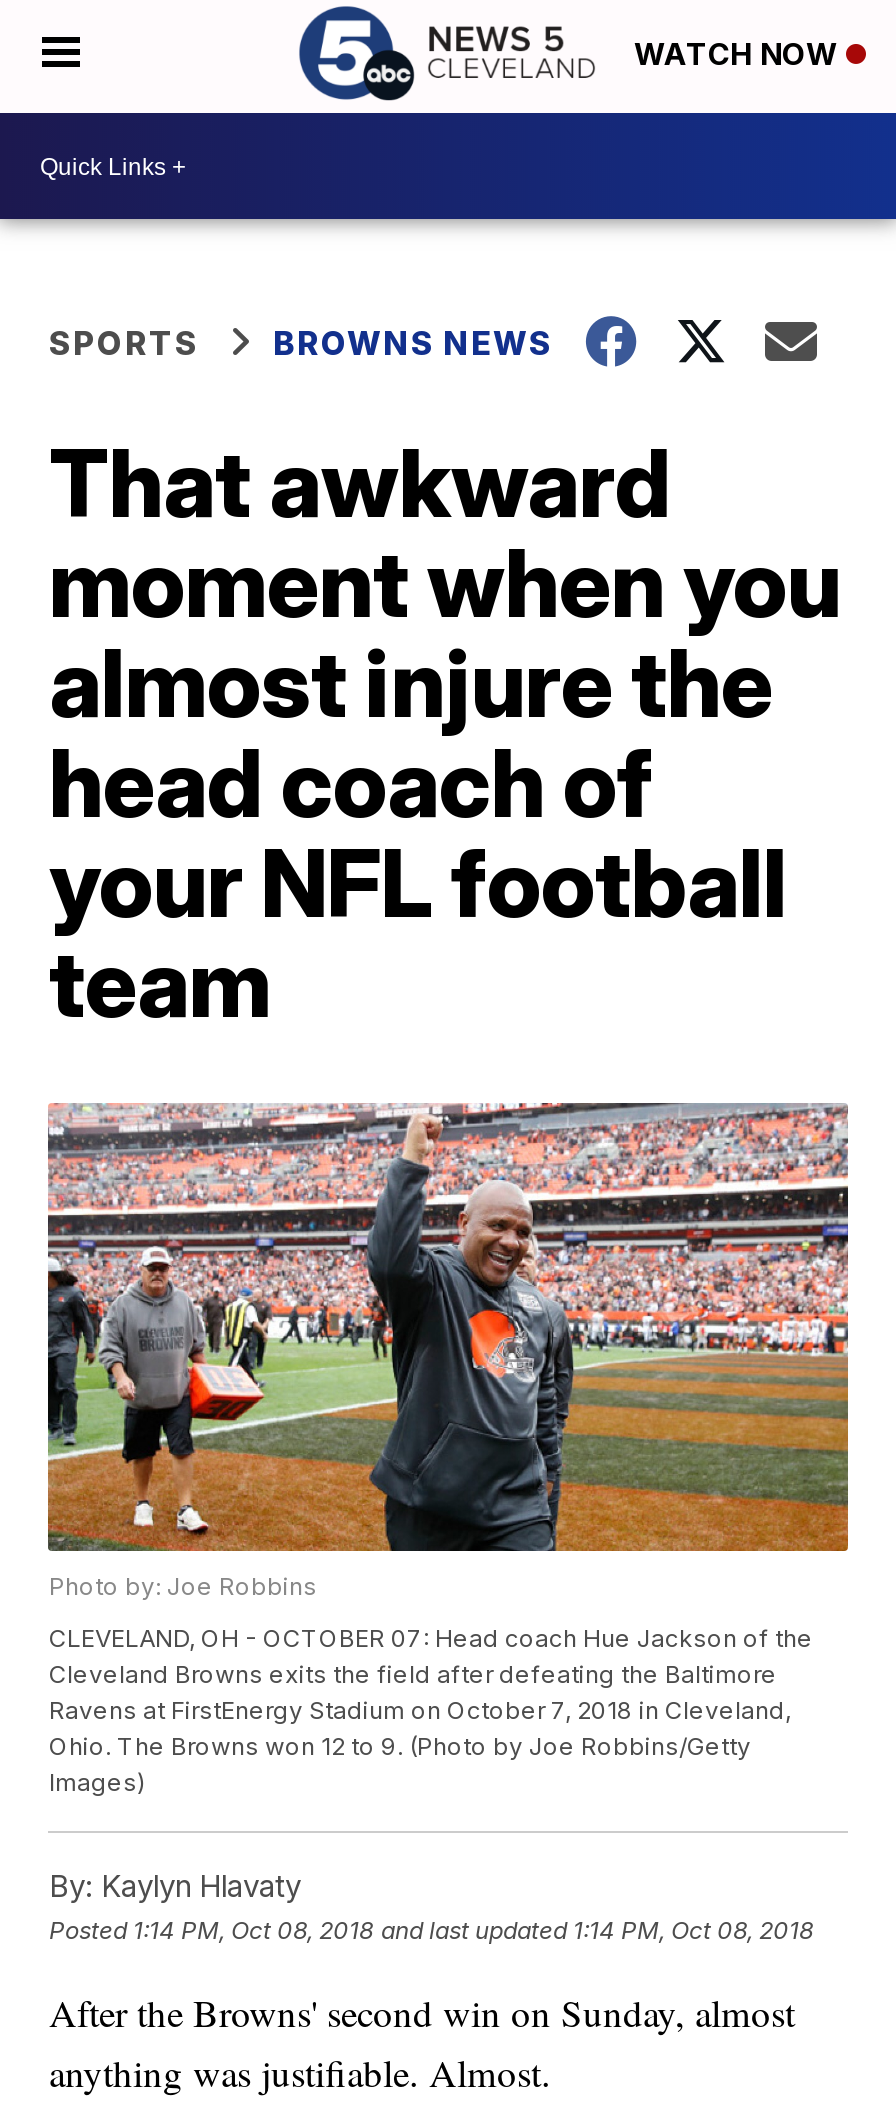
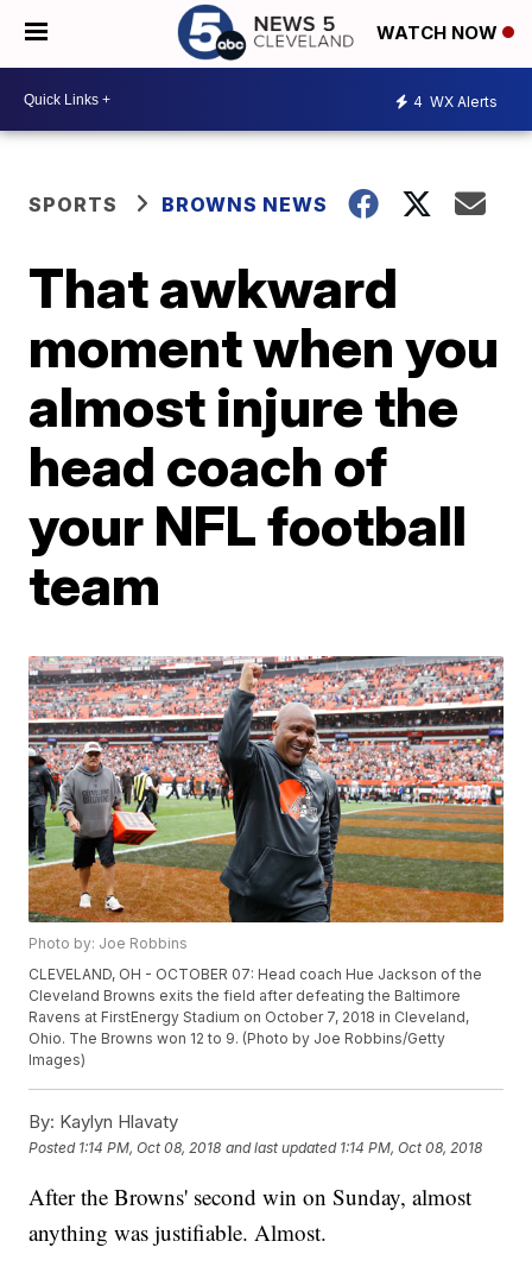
+ 4 WX Alerts
